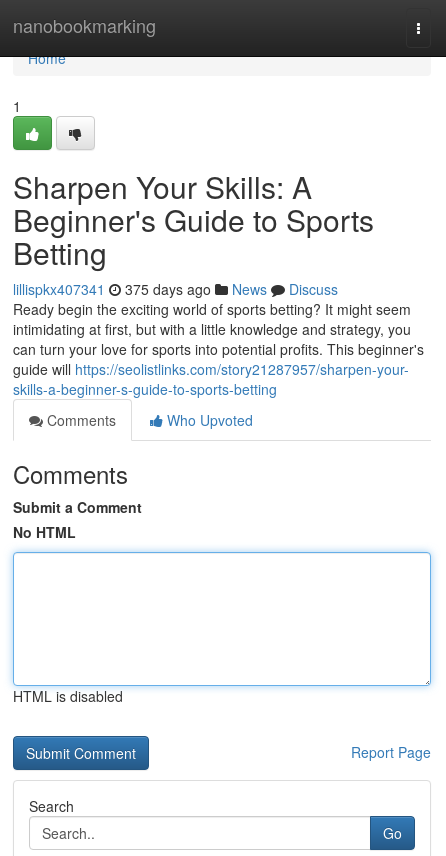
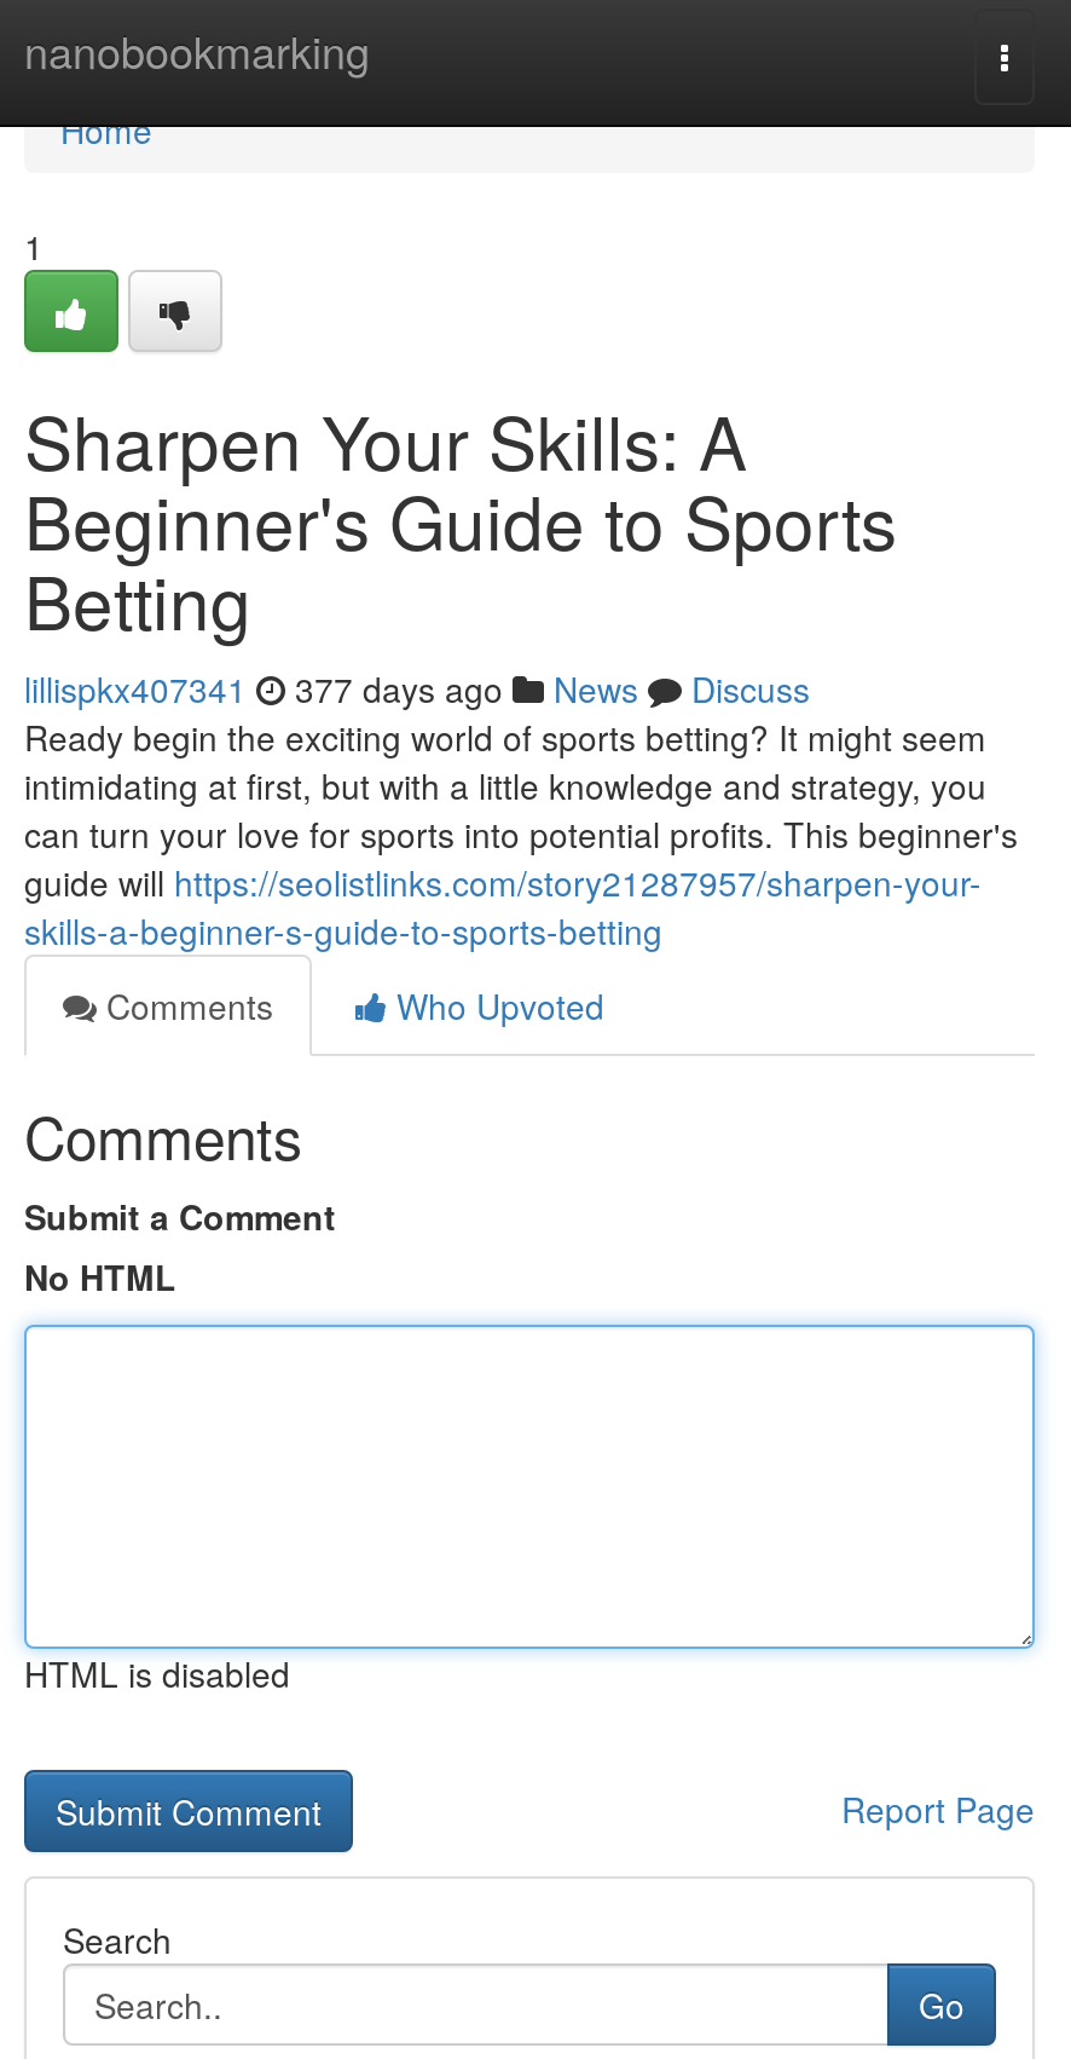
- lillispkx407341 375 days ago News Discuss
+ lillispkx407341 377 days ago News Discuss
